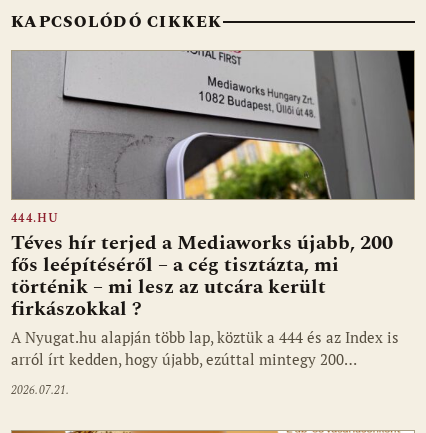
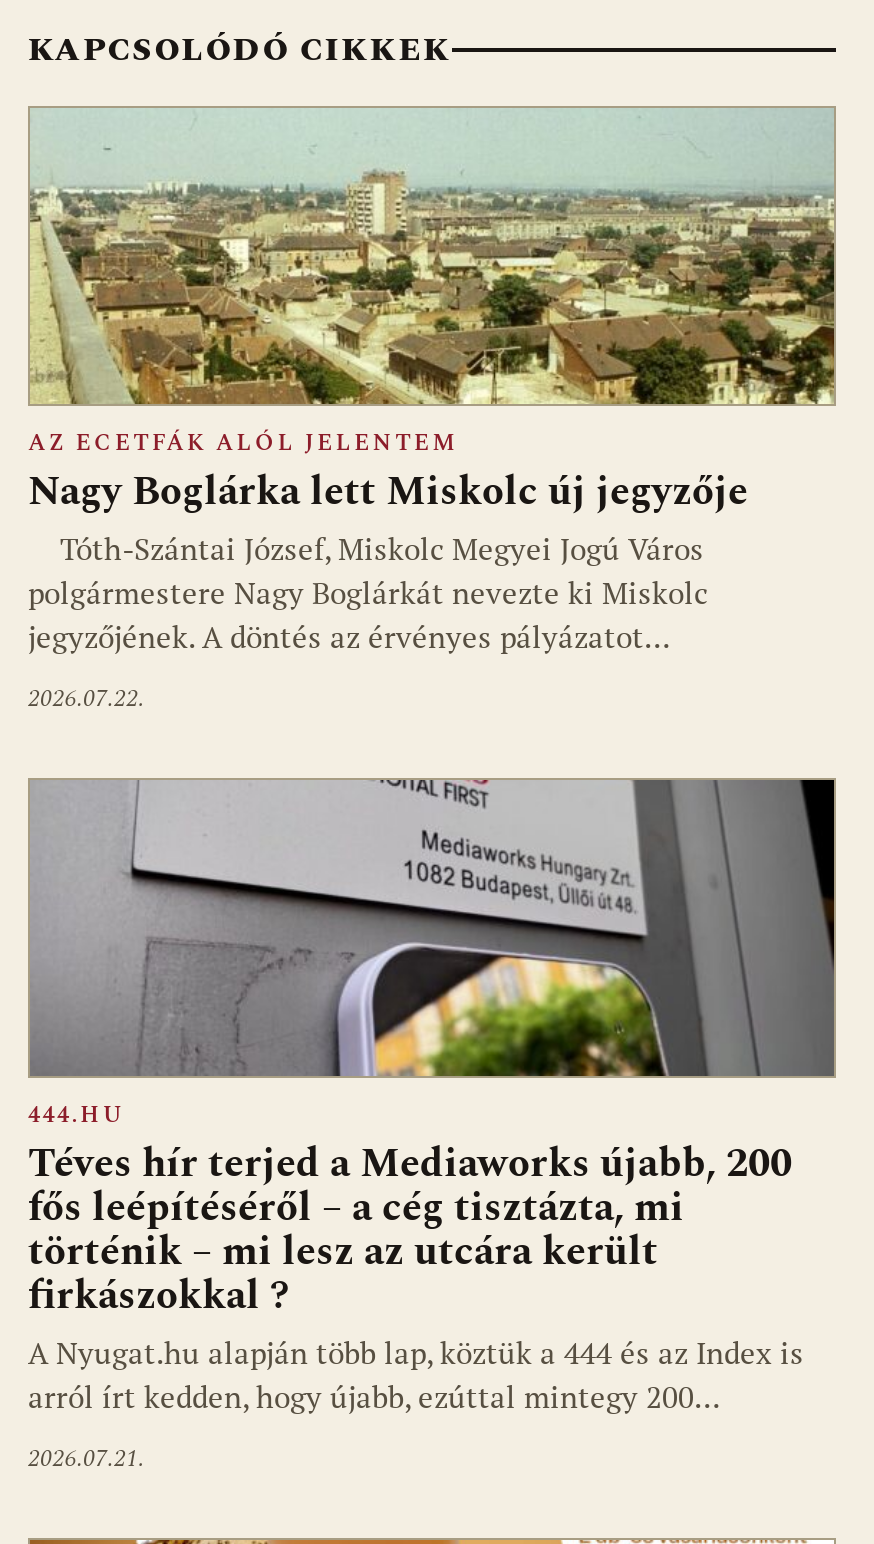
+ [image]
+ AZ ECETFÁK ALÓL JELENTEM
+ Nagy Boglárka lett Miskolc új jegyzője
+ Tóth-Szántai József, Miskolc Megyei Jogú Város
+ polgármestere Nagy Boglárkát nevezte ki Miskolc
+ jegyzőjének. A döntés az érvényes pályázatot…
+ 2026.07.22.
